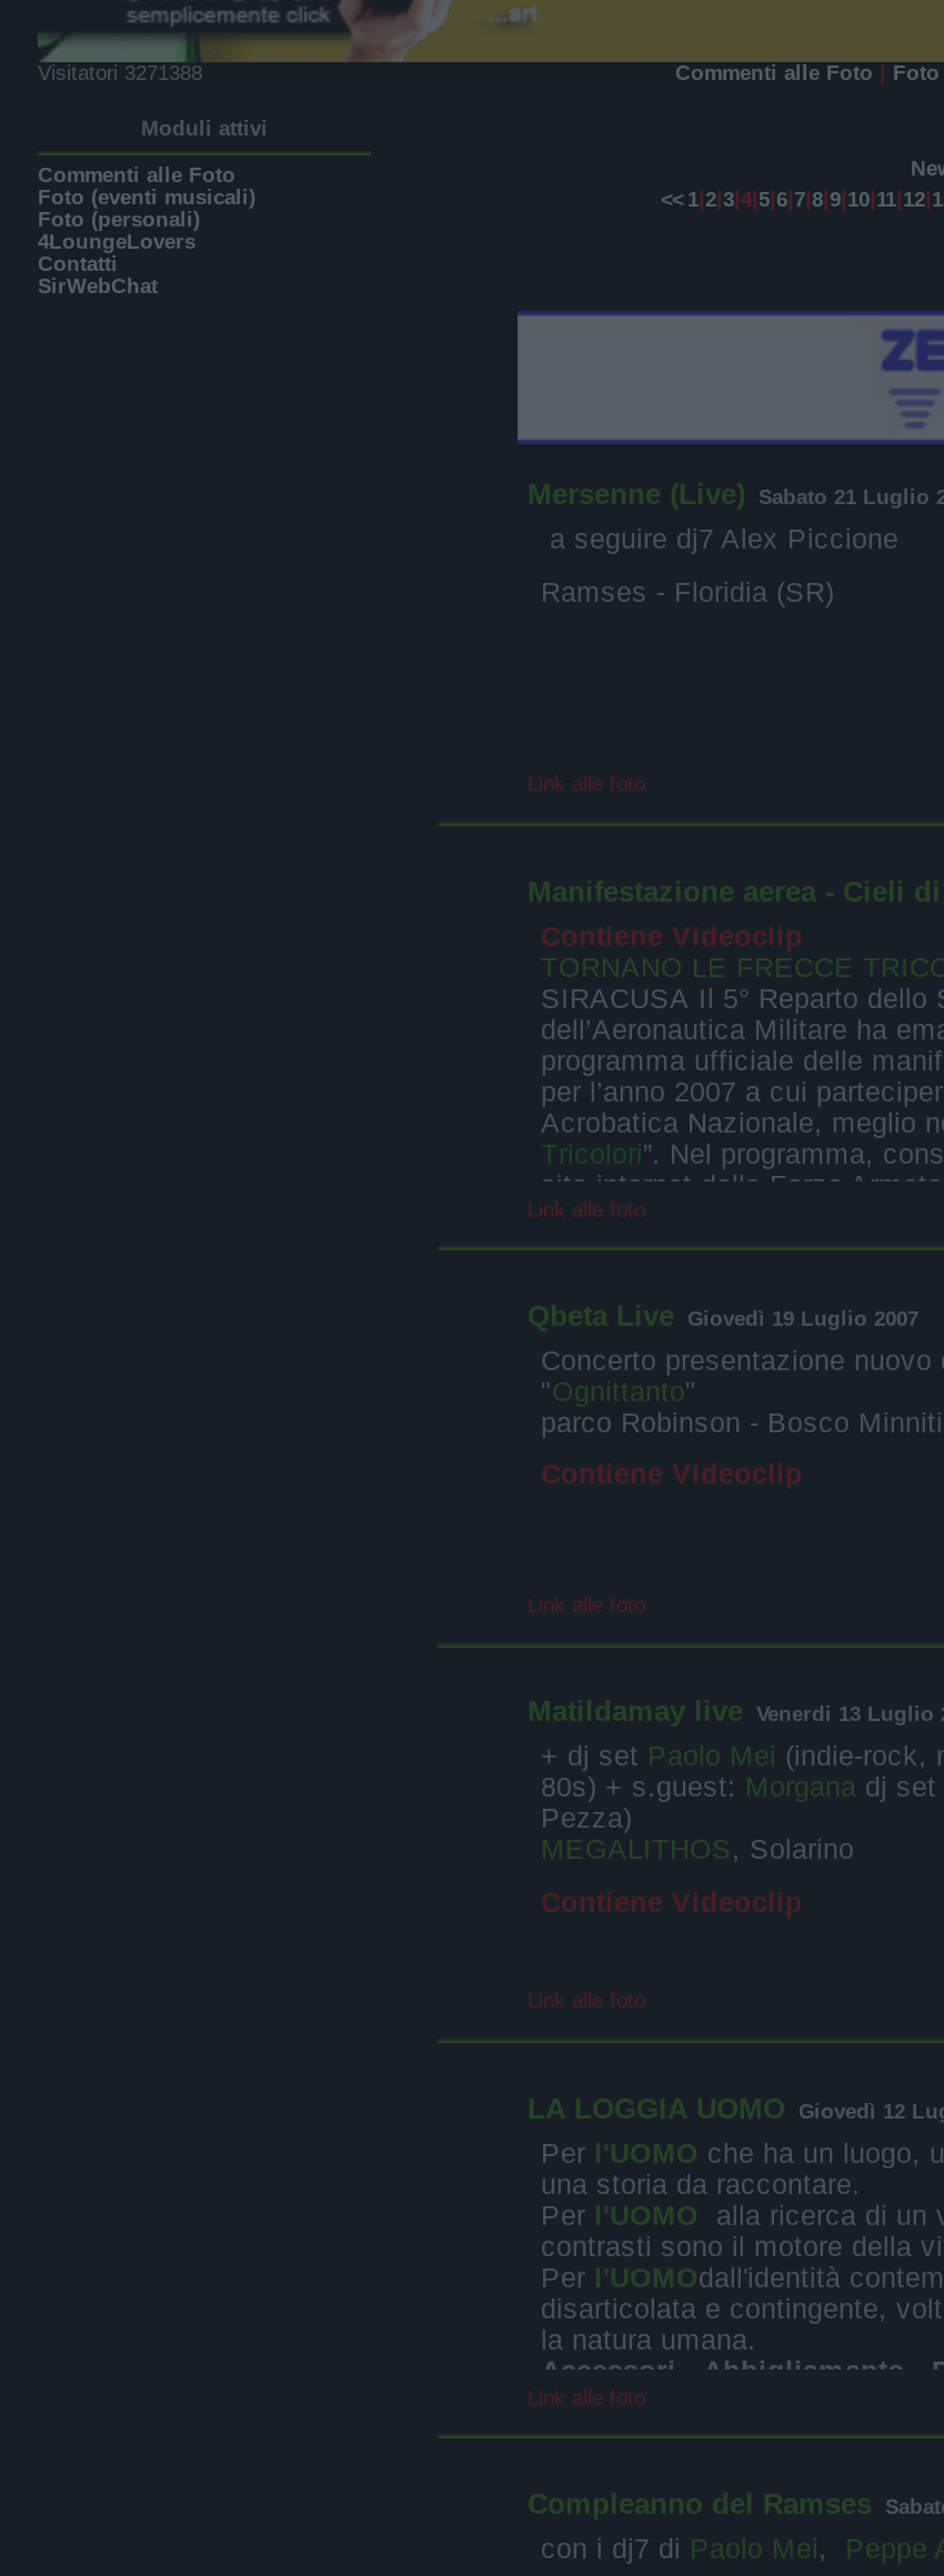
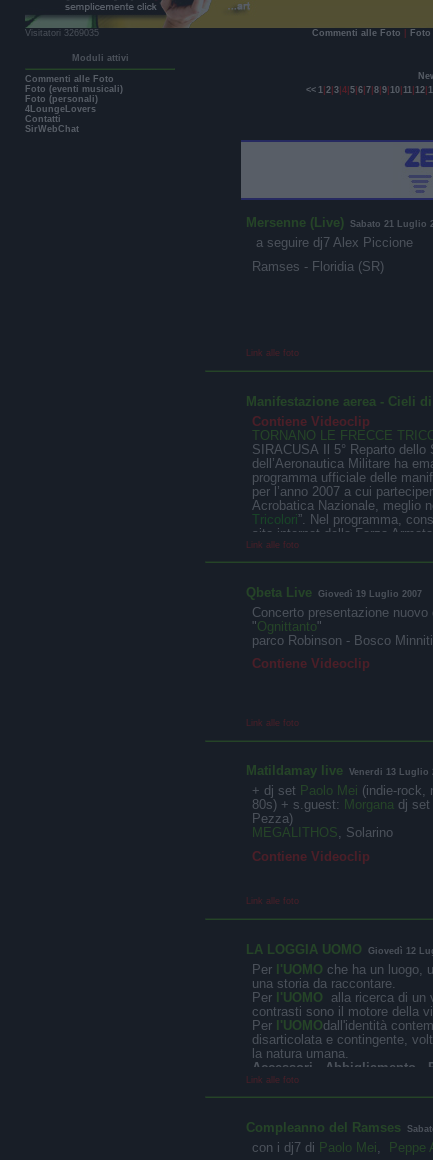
- Visitatori 3271388
+ Visitatori 3269035
